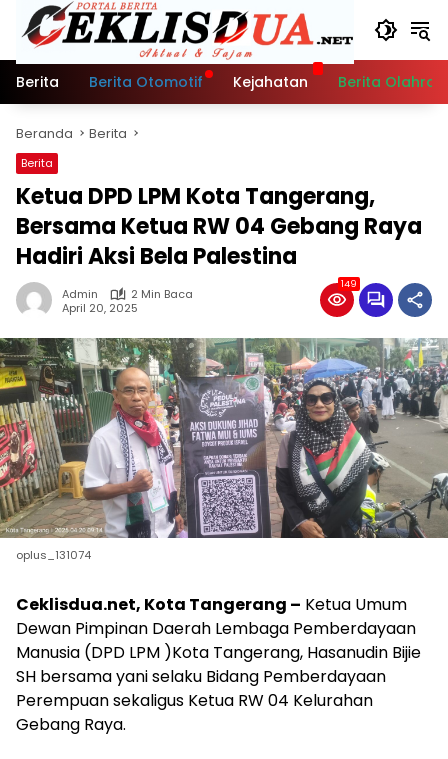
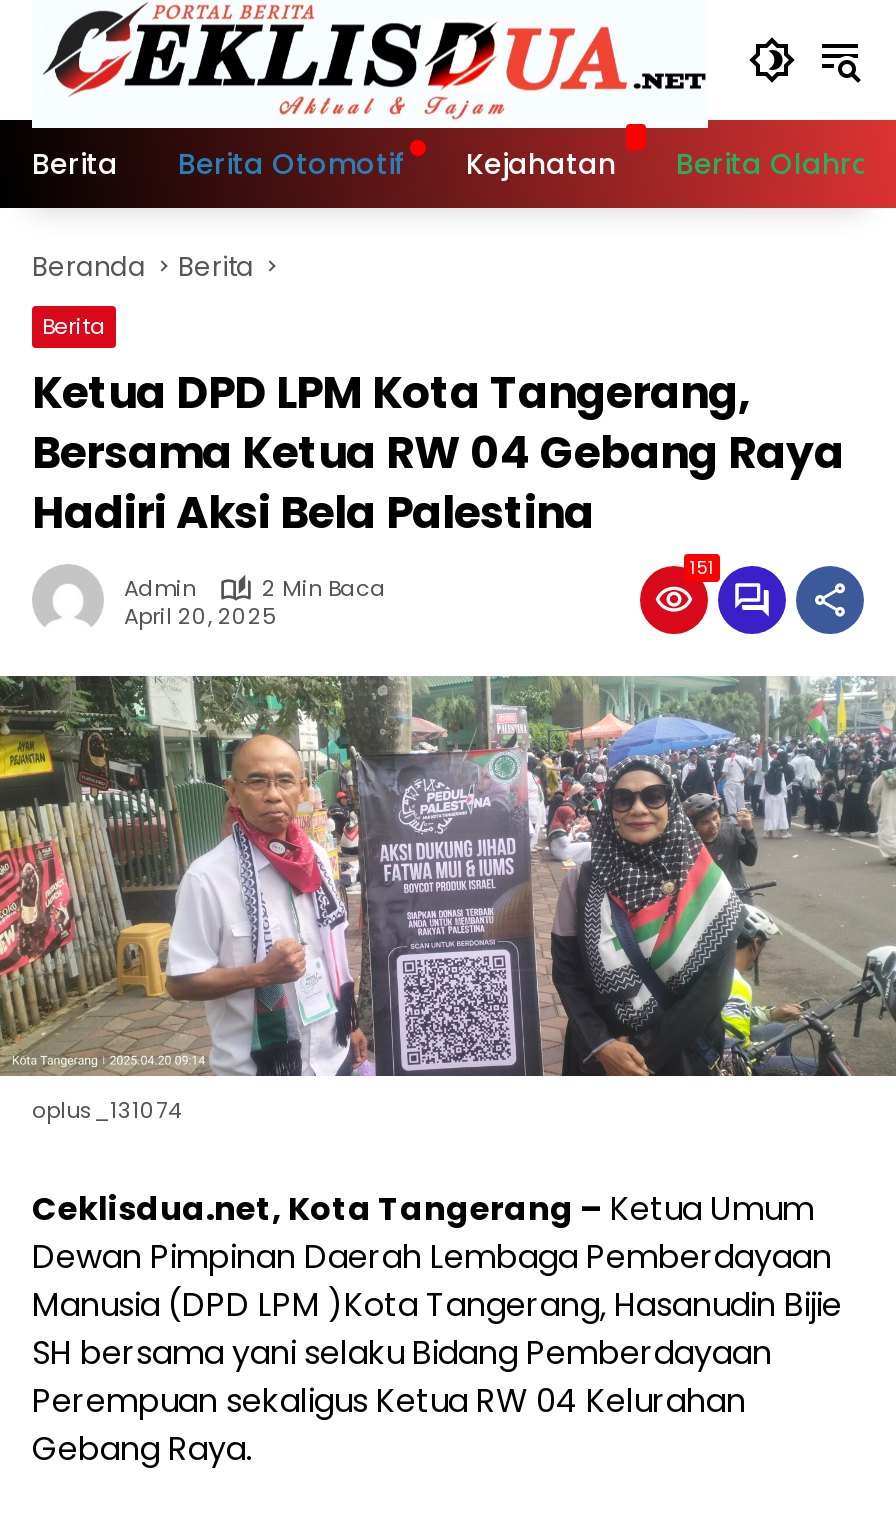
- 149
+ 151
